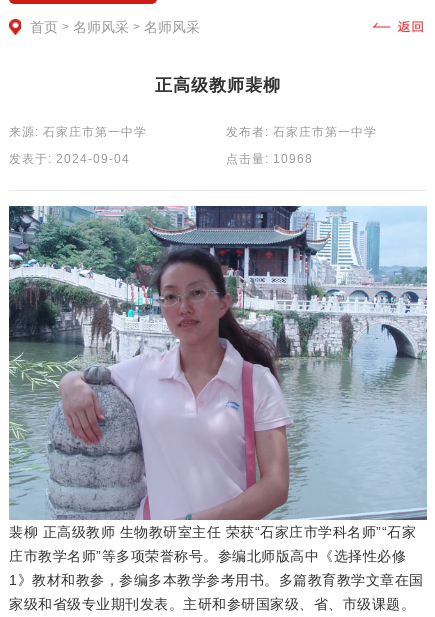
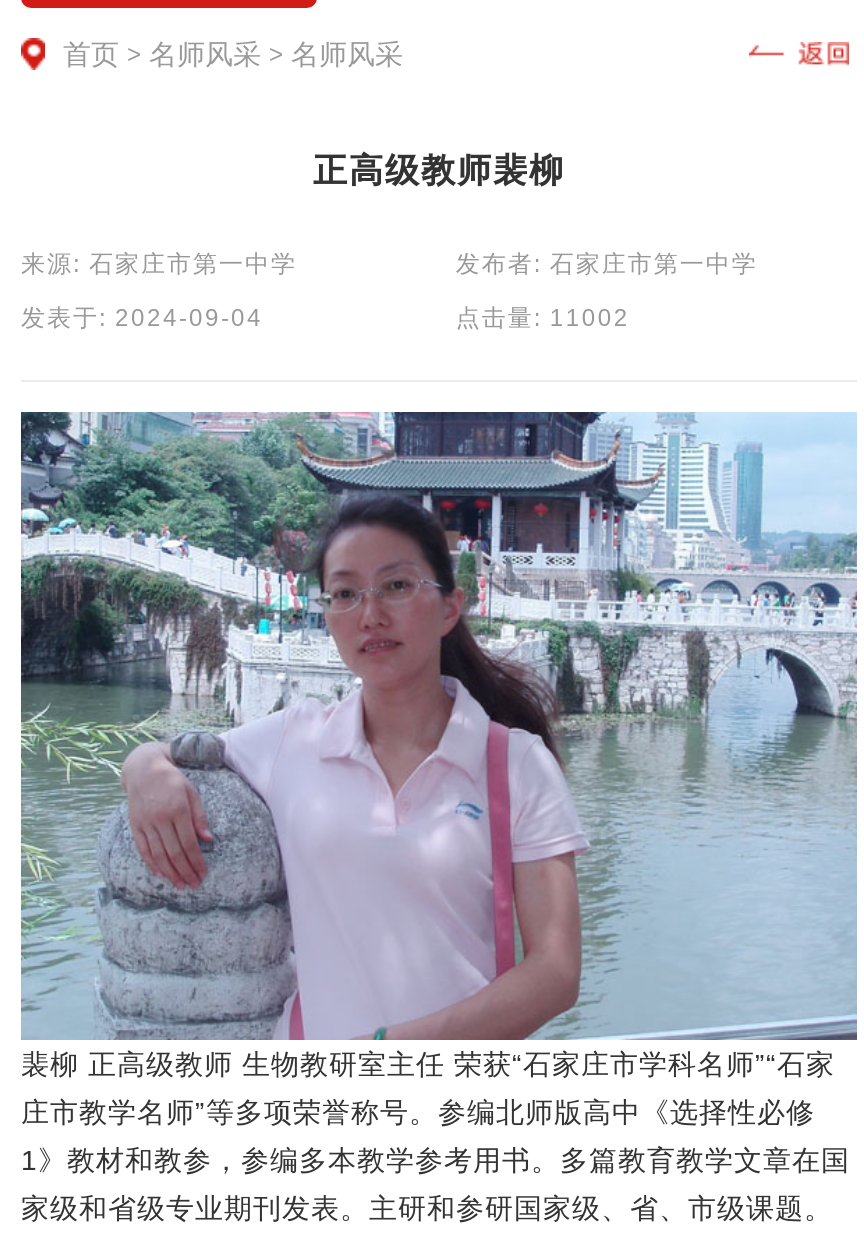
- 点击量: 10968
+ 点击量: 11002
